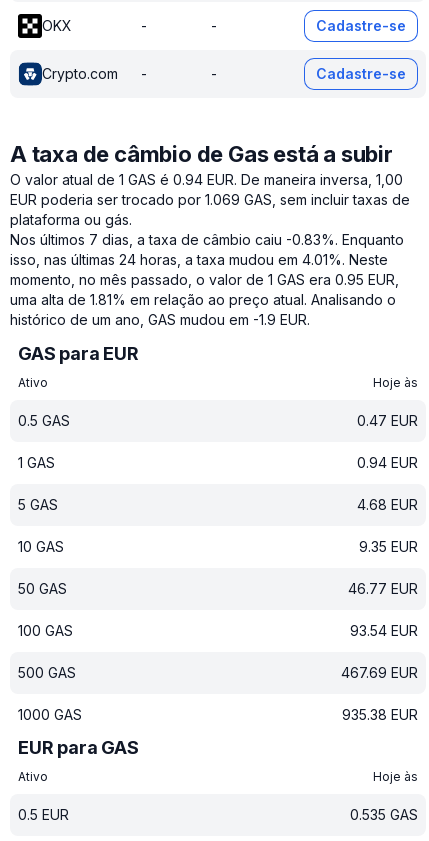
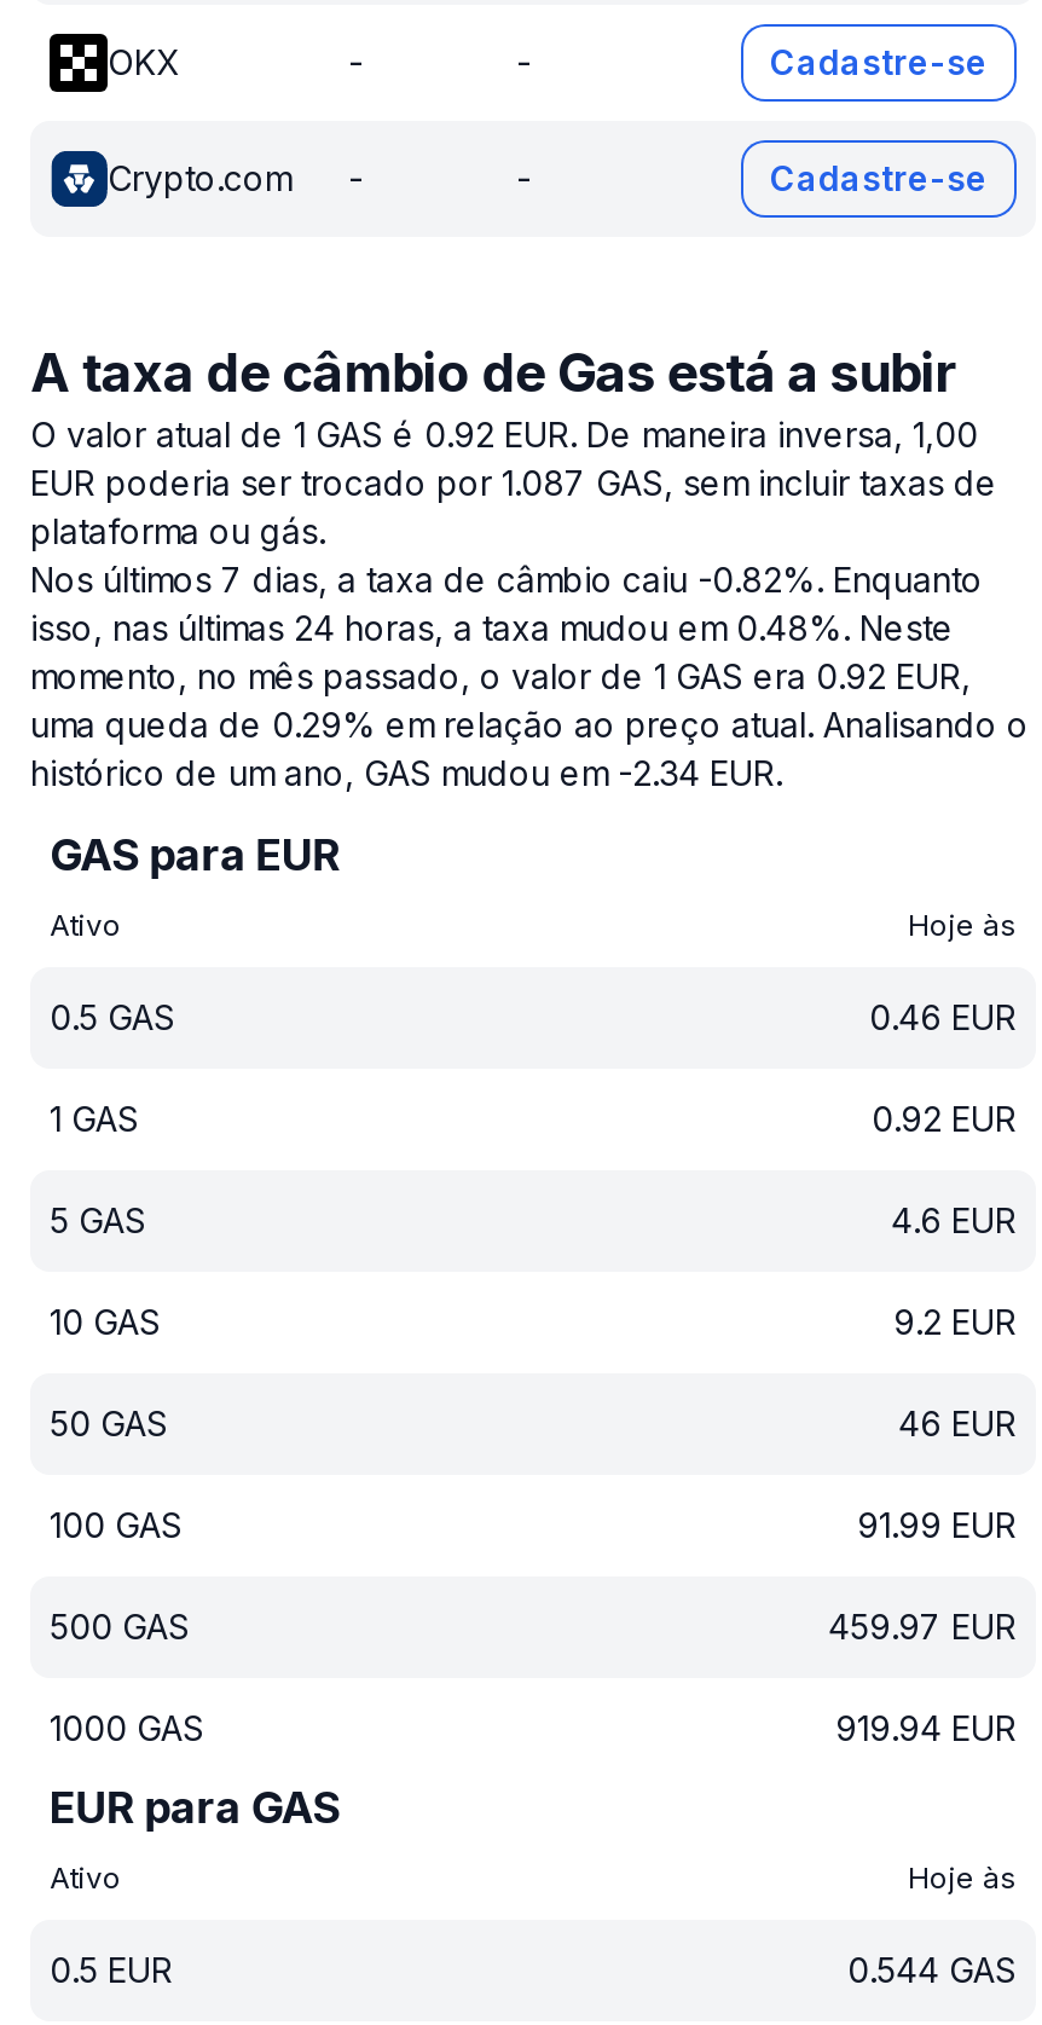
- O valor atual de 1 GAS é 0.94 EUR. De maneira inversa, 1,00
+ O valor atual de 1 GAS é 0.92 EUR. De maneira inversa, 1,00

- EUR poderia ser trocado por 1.069 GAS, sem incluir taxas de
+ EUR poderia ser trocado por 1.087 GAS, sem incluir taxas de

- Nos últimos 7 dias, a taxa de câmbio caiu -0.83%. Enquanto
+ Nos últimos 7 dias, a taxa de câmbio caiu -0.82%. Enquanto

- isso, nas últimas 24 horas, a taxa mudou em 4.01%. Neste
+ isso, nas últimas 24 horas, a taxa mudou em 0.48%. Neste

- momento, no mês passado, o valor de 1 GAS era 0.95 EUR,
+ momento, no mês passado, o valor de 1 GAS era 0.92 EUR,

- uma alta de 1.81% em relação ao preço atual. Analisando o
+ uma queda de 0.29% em relação ao preço atual. Analisando o

- histórico de um ano, GAS mudou em -1.9 EUR.
+ histórico de um ano, GAS mudou em -2.34 EUR.

- 0.47 EUR
+ 0.46 EUR

- 0.94 EUR
+ 0.92 EUR

- 4.68 EUR
+ 4.6 EUR

- 9.35 EUR
+ 9.2 EUR

- 46.77 EUR
+ 46 EUR

- 93.54 EUR
+ 91.99 EUR

- 467.69 EUR
+ 459.97 EUR

- 935.38 EUR
+ 919.94 EUR

- 0.535 GAS
+ 0.544 GAS
